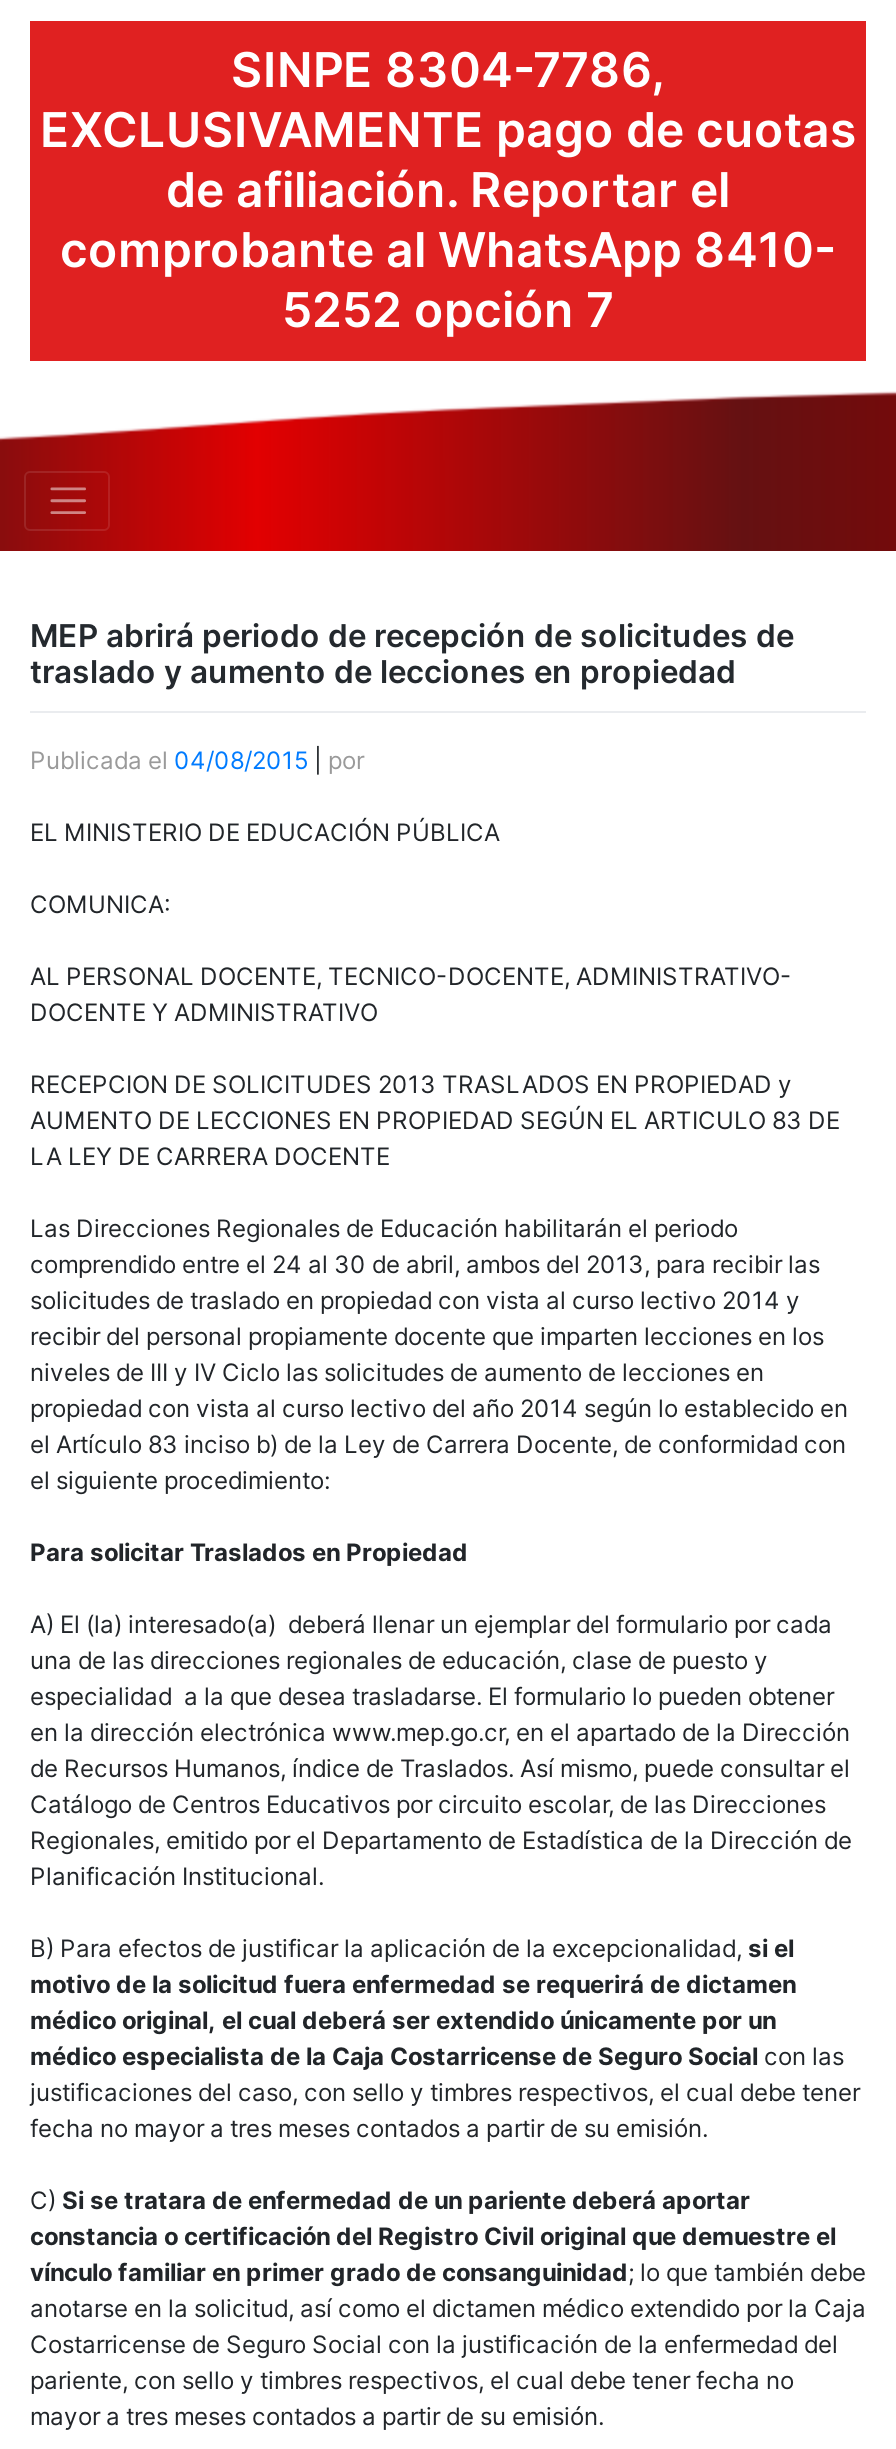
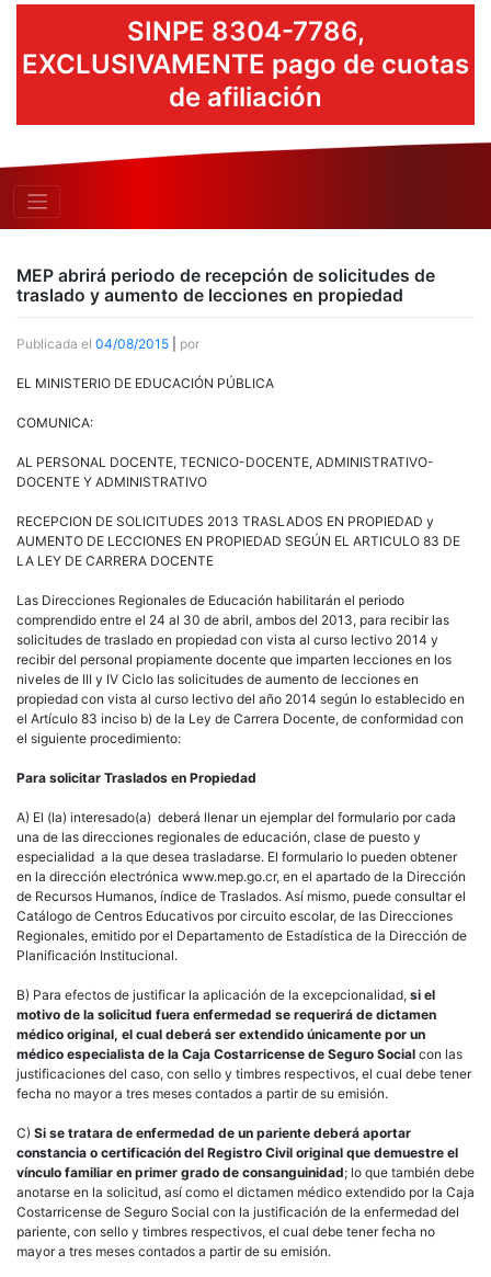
- de afiliación. Reportar el
- comprobante al WhatsApp 8410-
- 5252 opción 7
+ de afiliación
